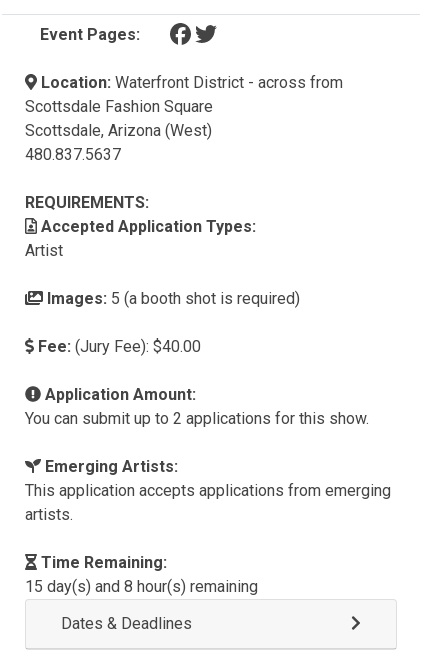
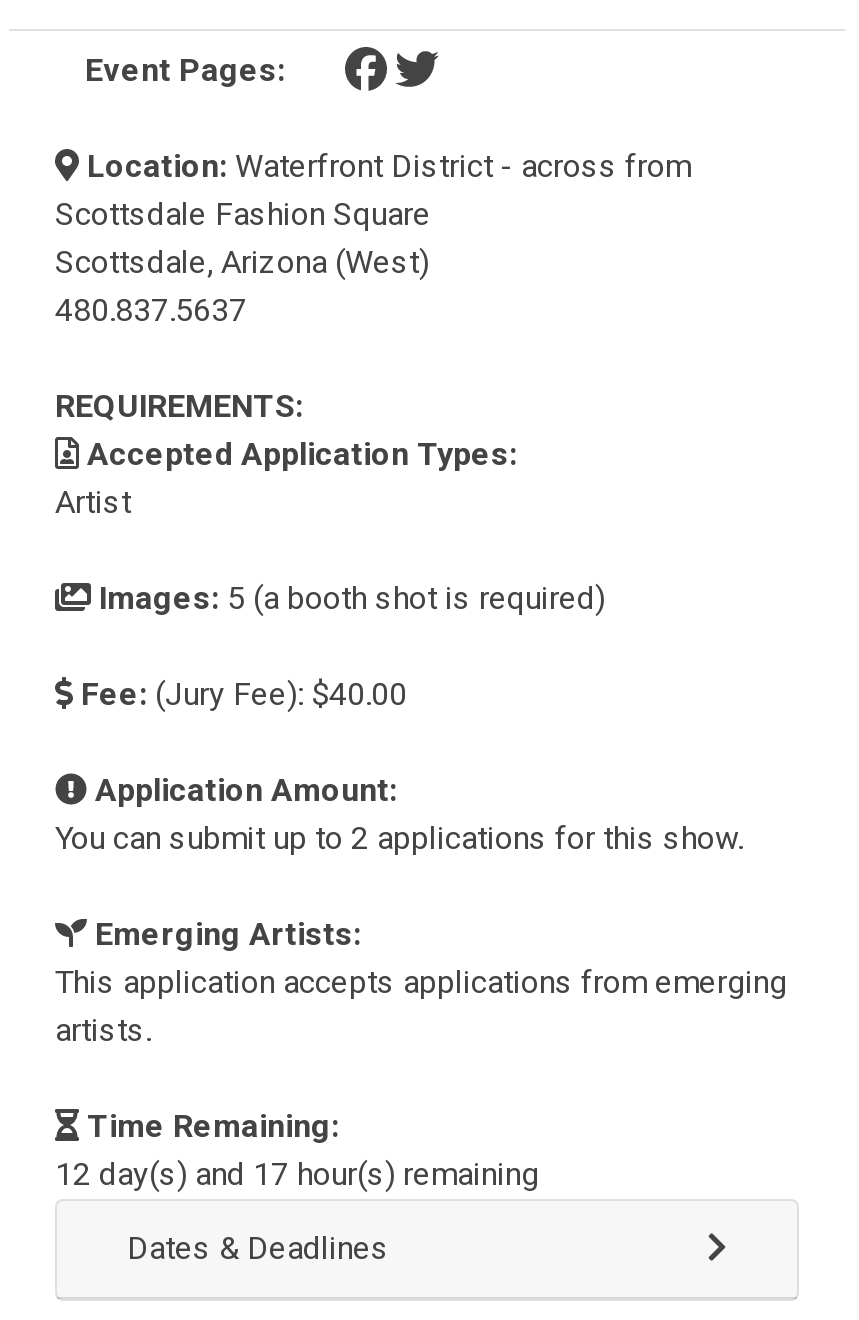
- 15 day(s) and 8 hour(s) remaining
+ 12 day(s) and 17 hour(s) remaining
